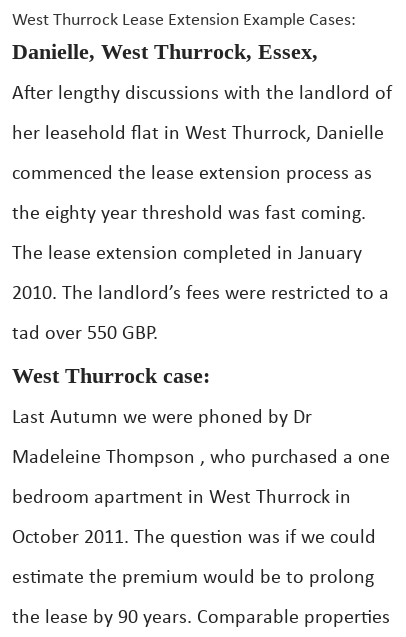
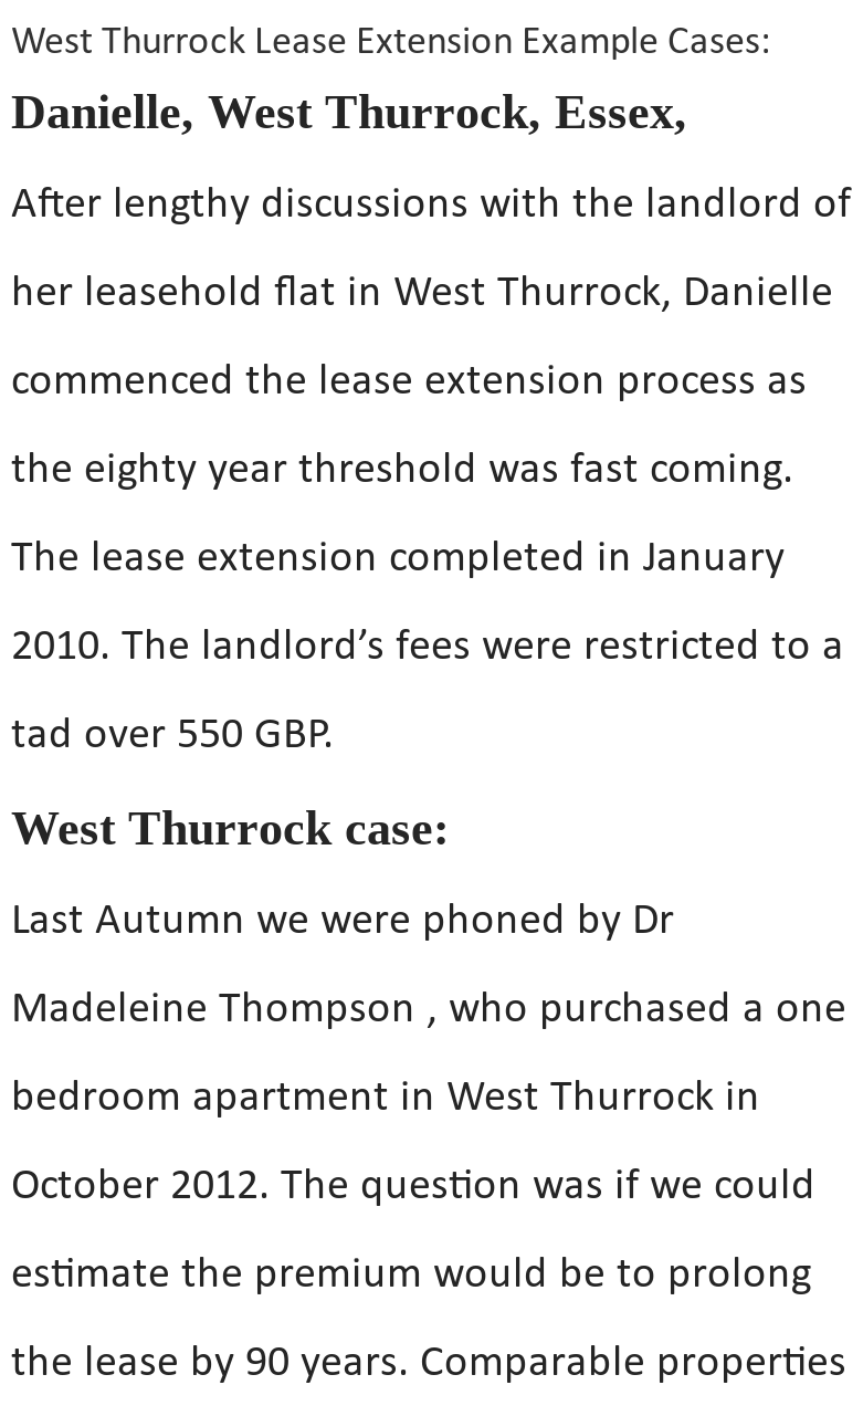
- October 2011. The question was if we could
+ October 2012. The question was if we could
